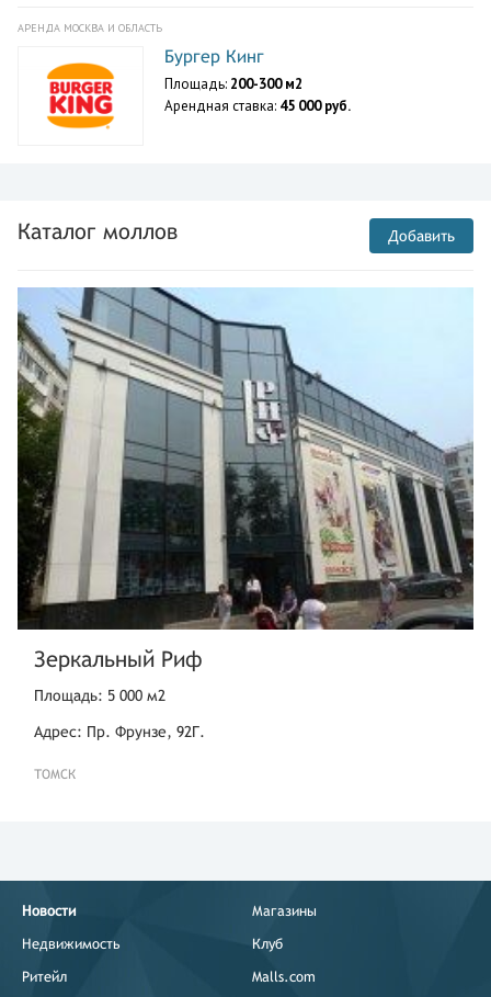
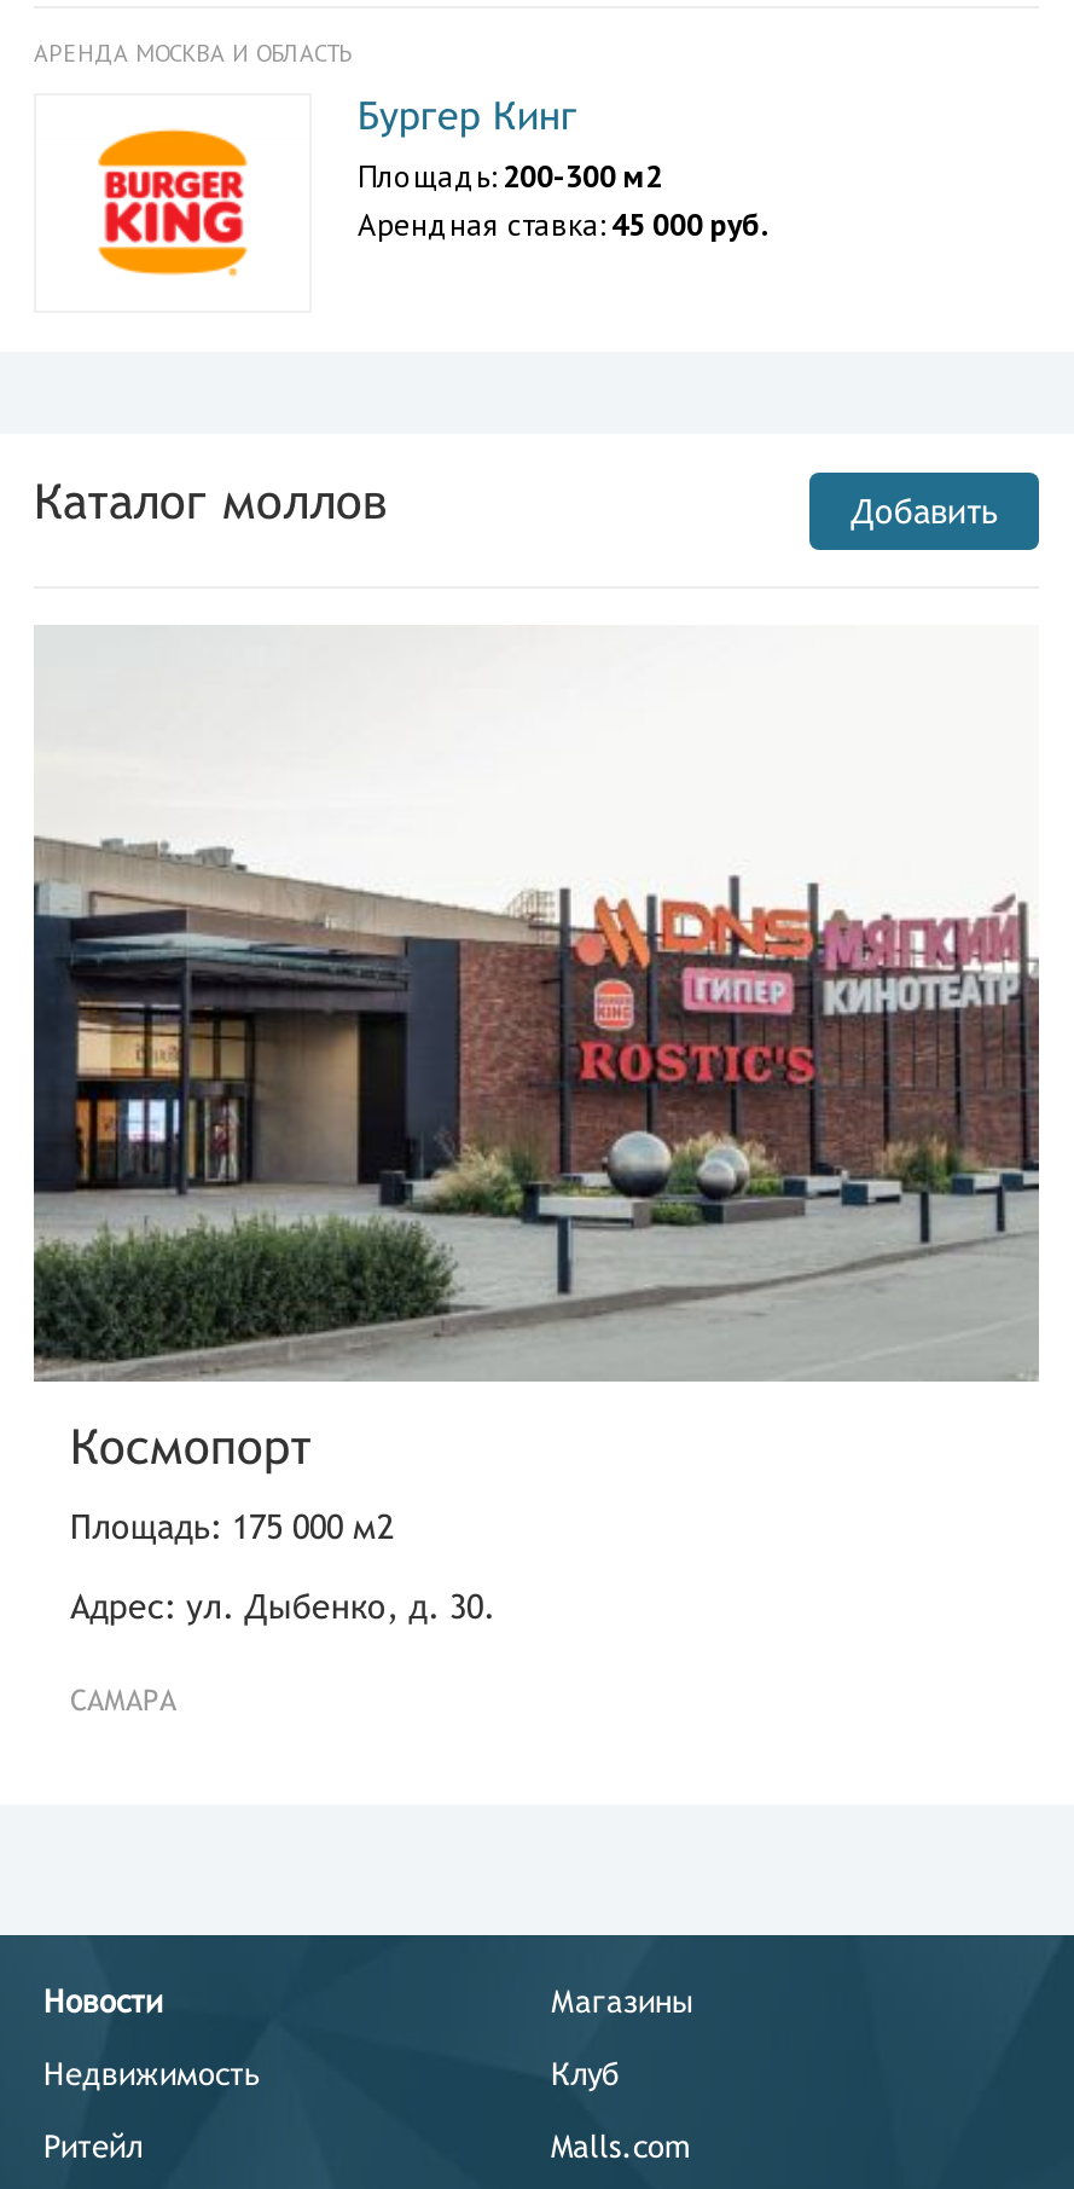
- [image]
- Зеркальный Риф
+ [image]
+ Космопорт

- Площадь: 5 000 м2
+ Площадь: 175 000 м2

- Адрес: Пр. Фрунзе, 92Г.
+ Адрес: ул. Дыбенко, д. 30.

- ТОМСК
+ САМАРА
